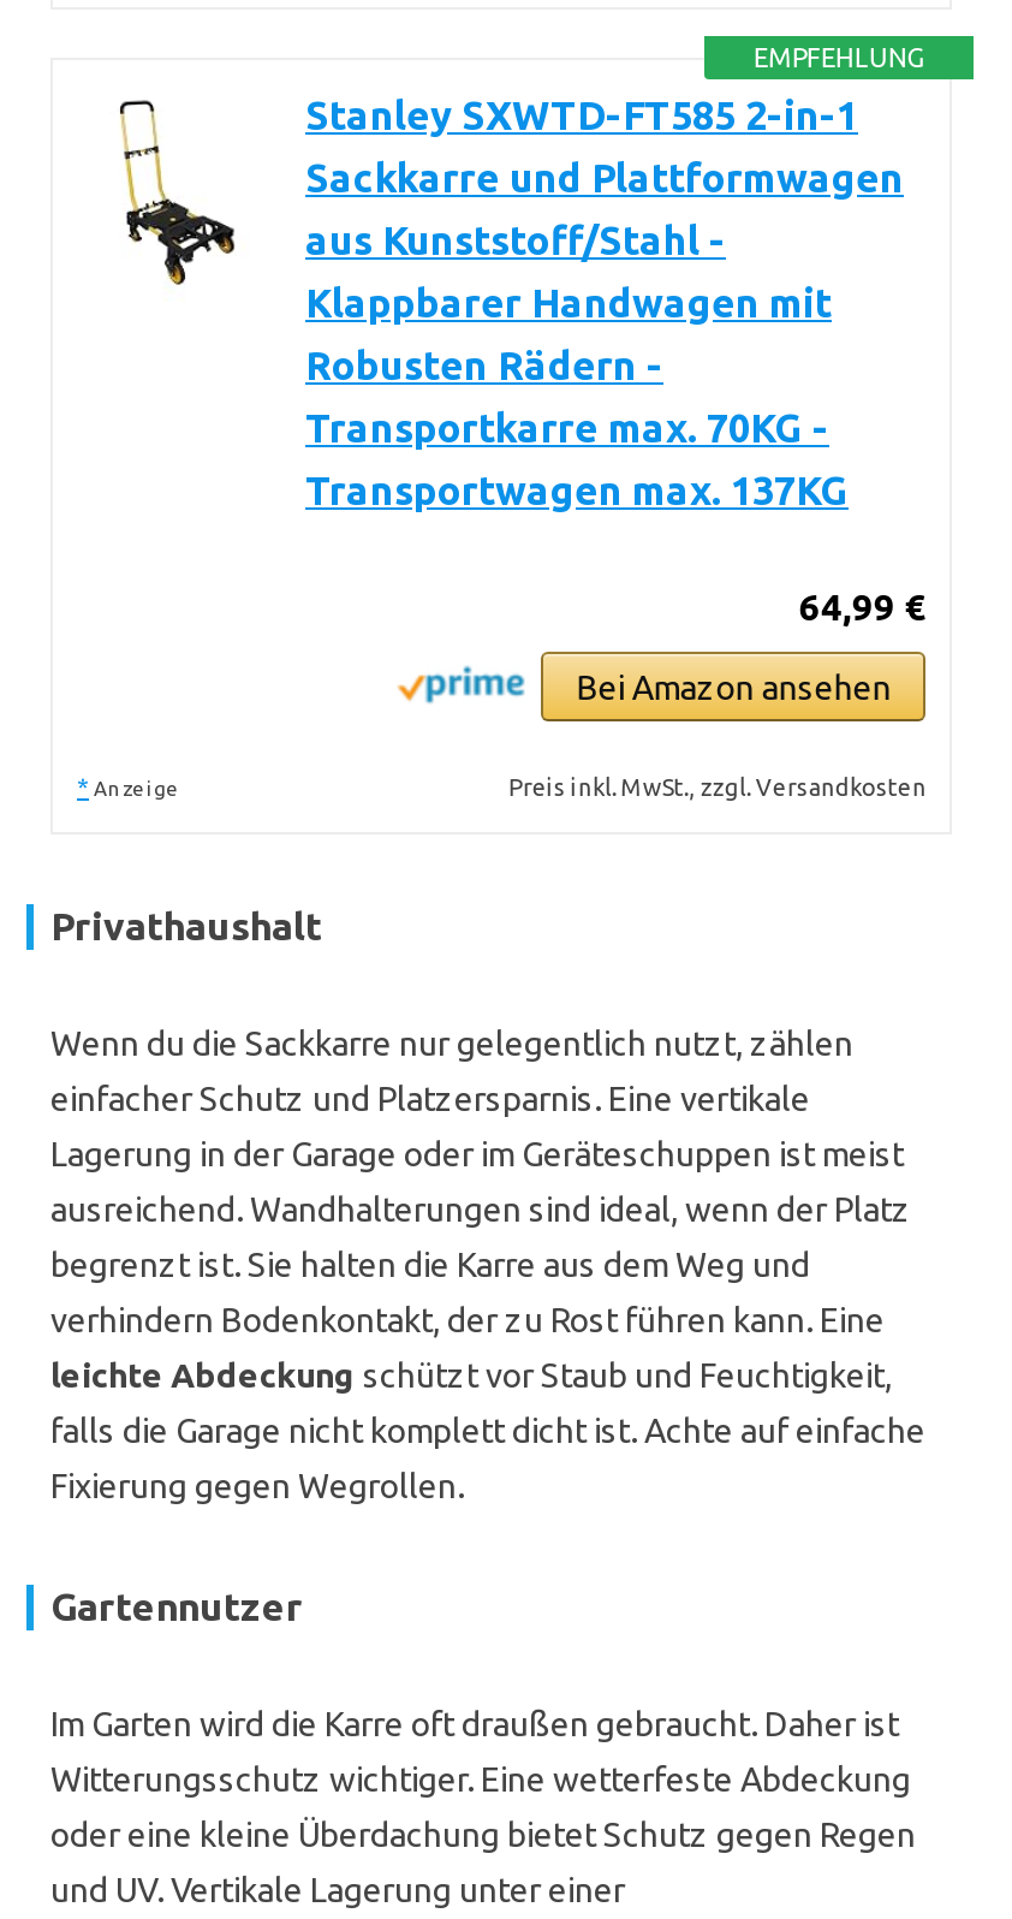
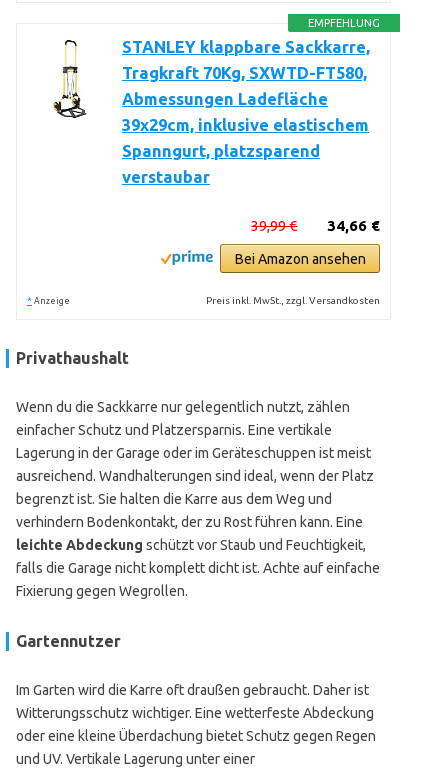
- [image]
- Stanley SXWTD-FT585 2-in-1
- Sackkarre und Plattformwagen
- aus Kunststoff/Stahl -
- Klappbarer Handwagen mit
- Robusten Rädern -
- Transportkarre max. 70KG -
- Transportwagen max. 137KG
+ [image]
+ STANLEY klappbare Sackkarre,
+ Tragkraft 70Kg, SXWTD-FT580,
+ Abmessungen Ladefläche
+ 39x29cm, inklusive elastischem
+ Spanngurt, platzsparend
+ verstaubar

- 64,99 €
+ 34,66 €
+ 39,99 €
